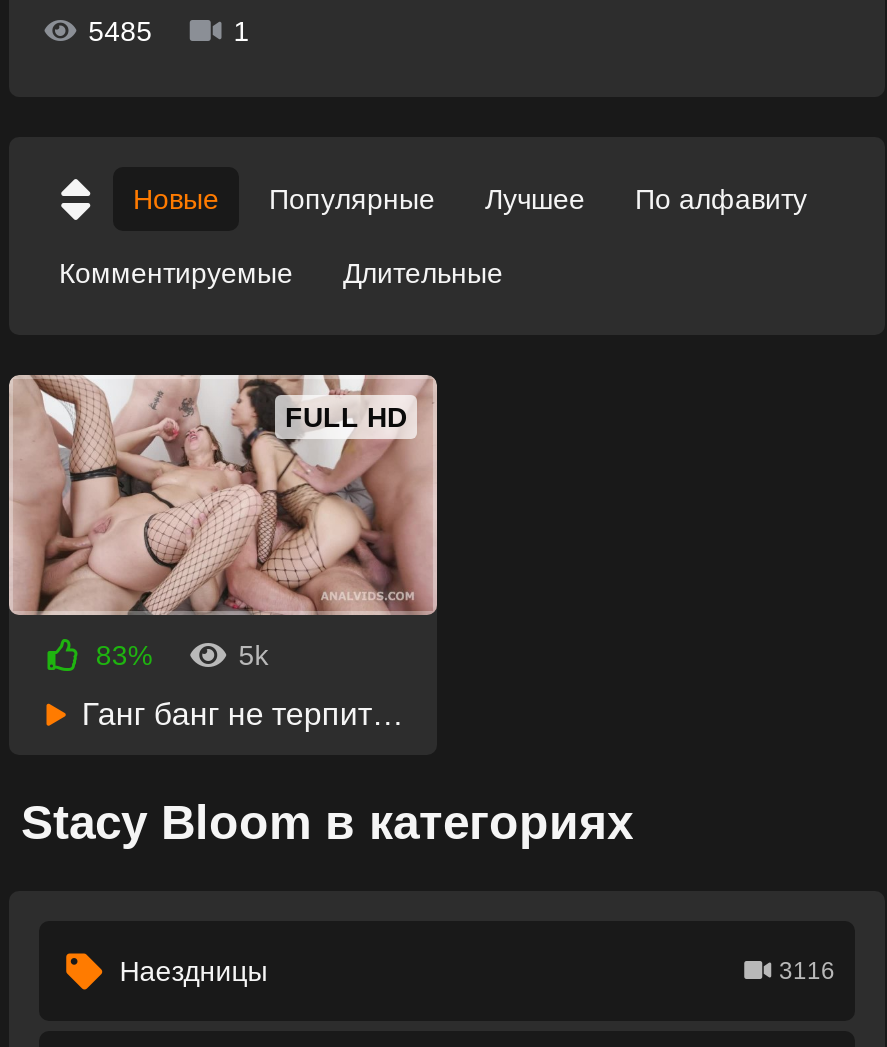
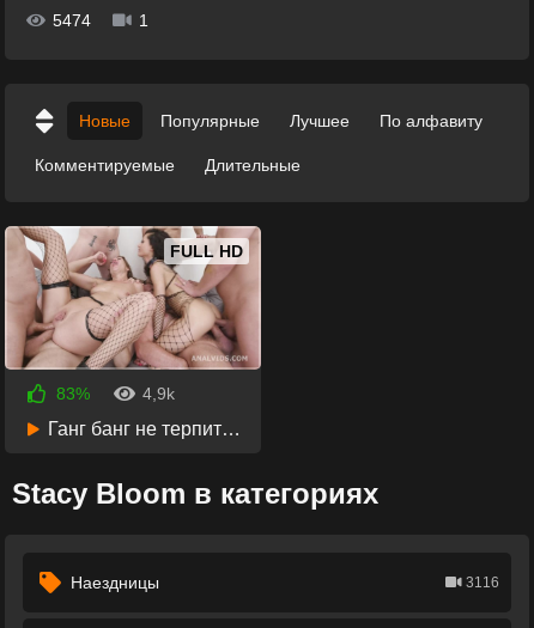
- 5485
+ 5474

- 5k
+ 4,9k
